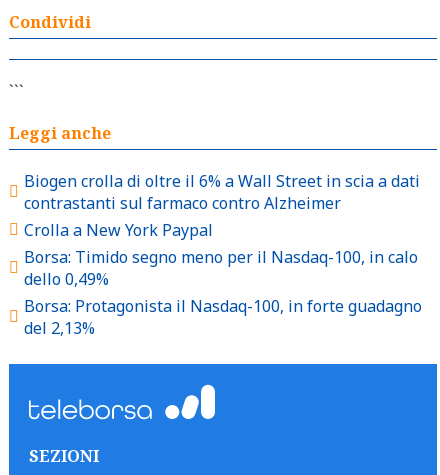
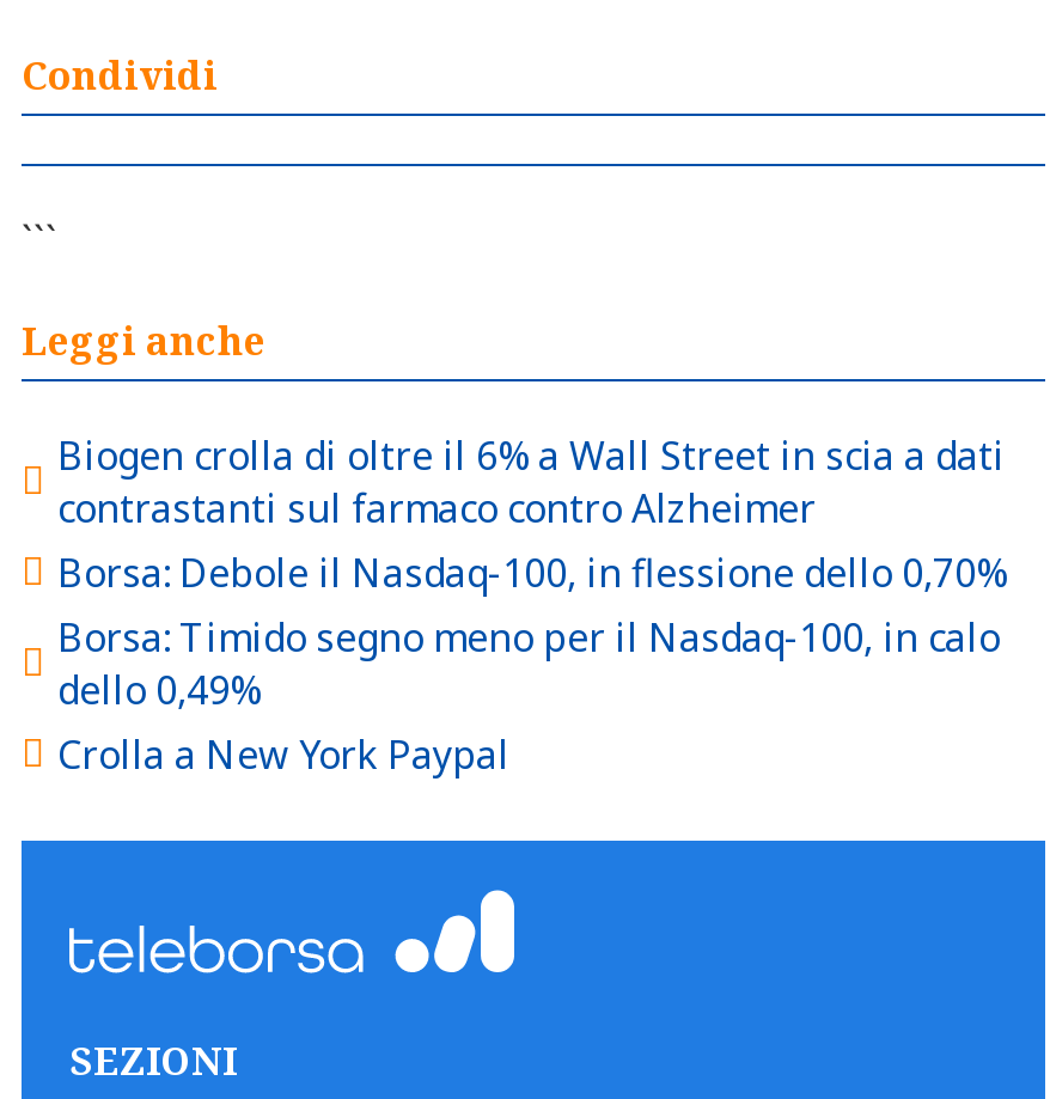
moved down: Crolla a New York Paypal

+ Borsa: Debole il Nasdaq-100, in flessione dello 0,70%

- Borsa: Protagonista il Nasdaq-100, in forte guadagno
- del 2,13%
